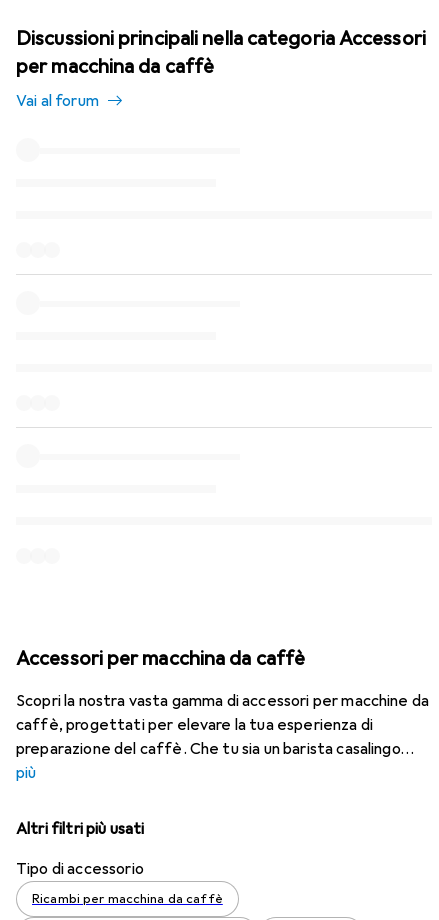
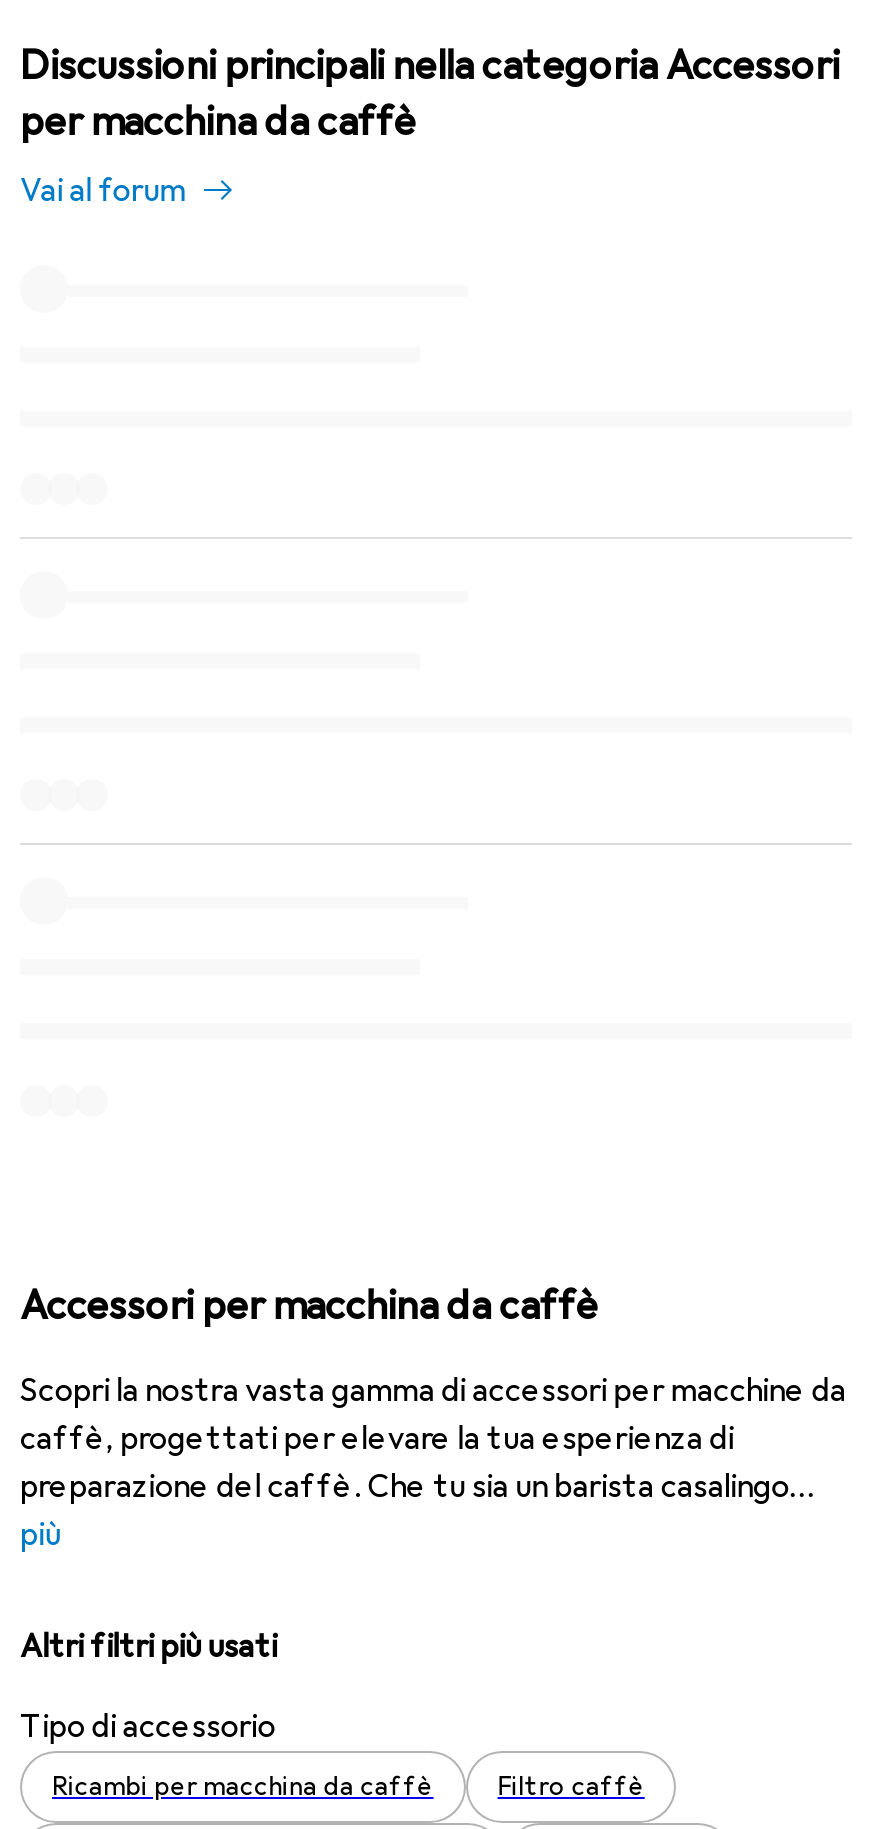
+ Filtro caffè
